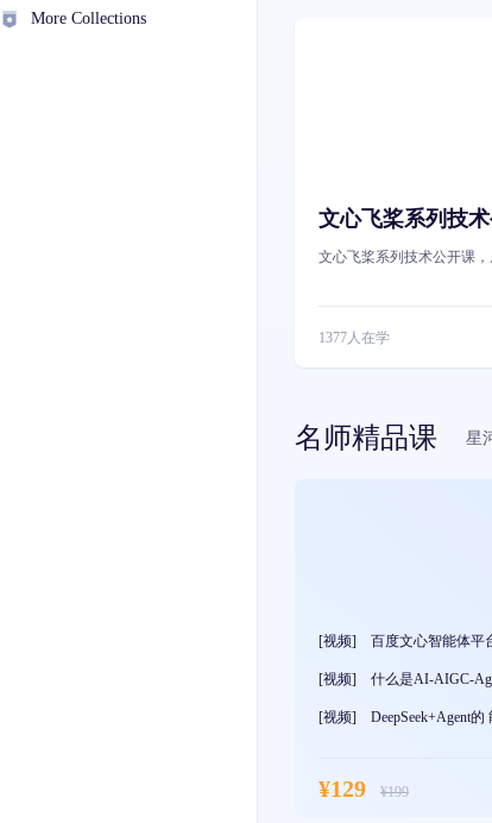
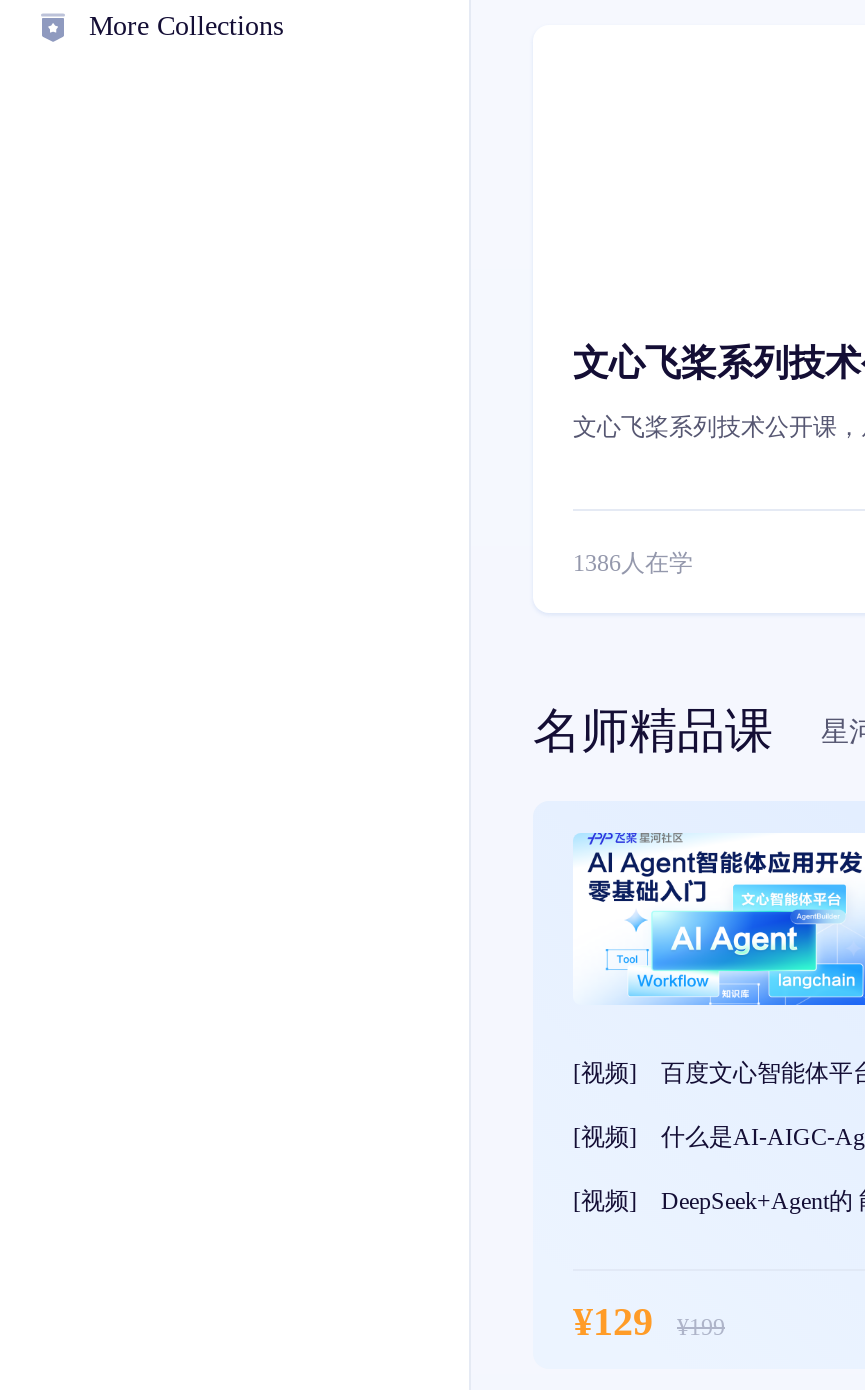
- 1377人在学
+ 1386人在学

+ [image]
